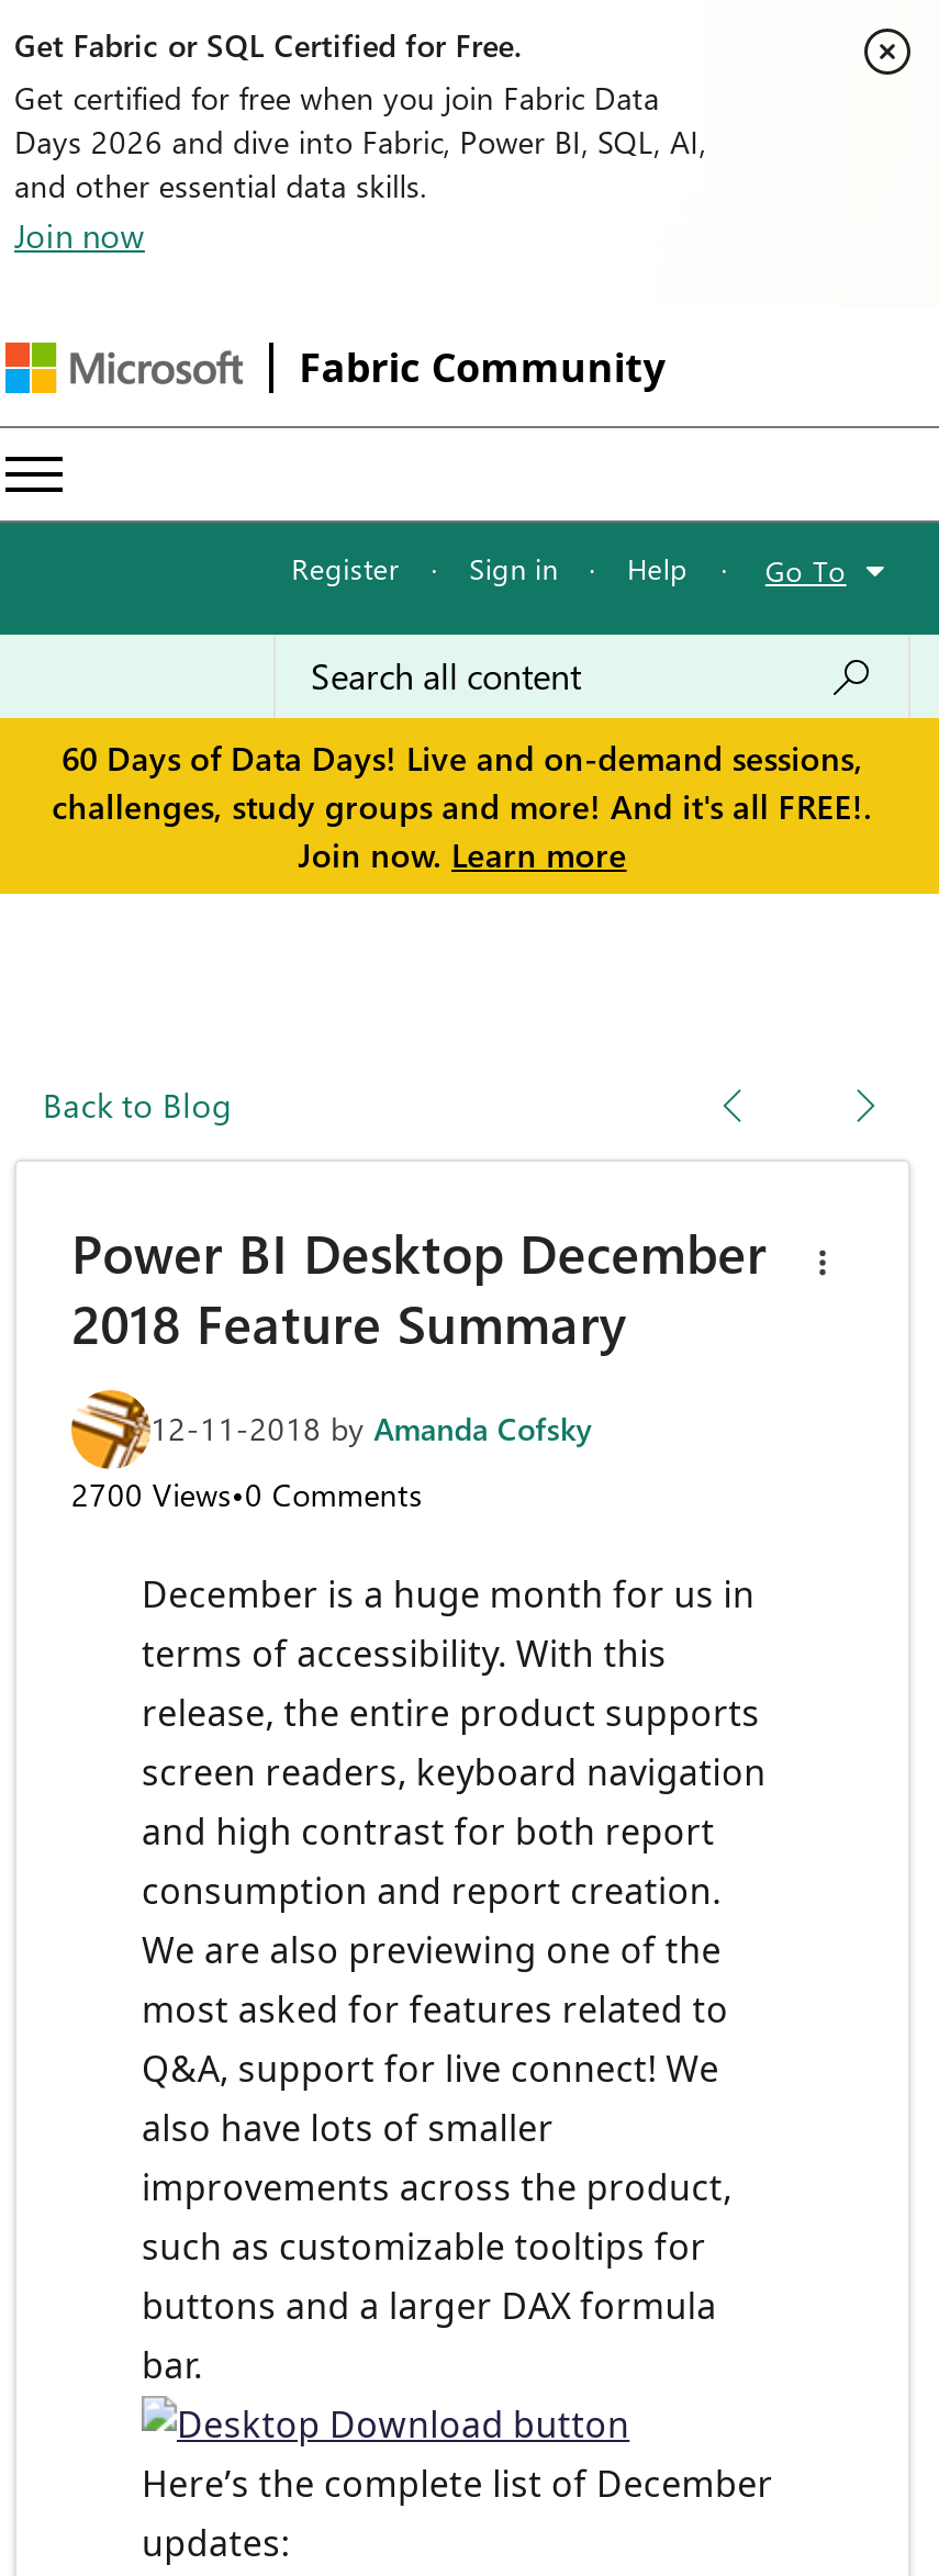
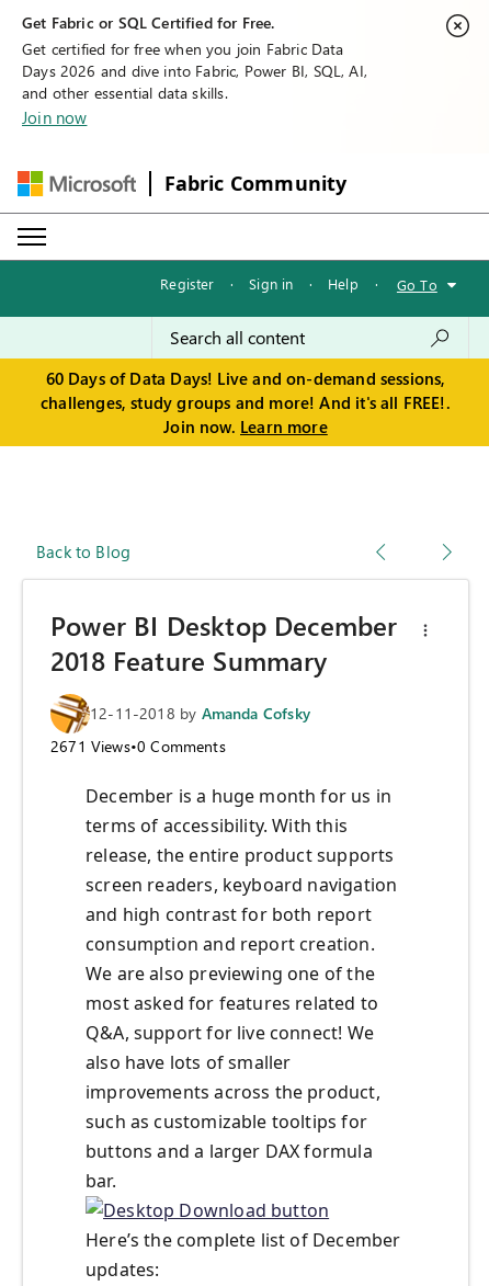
- 2700 Views•0 Comments
+ 2671 Views•0 Comments
